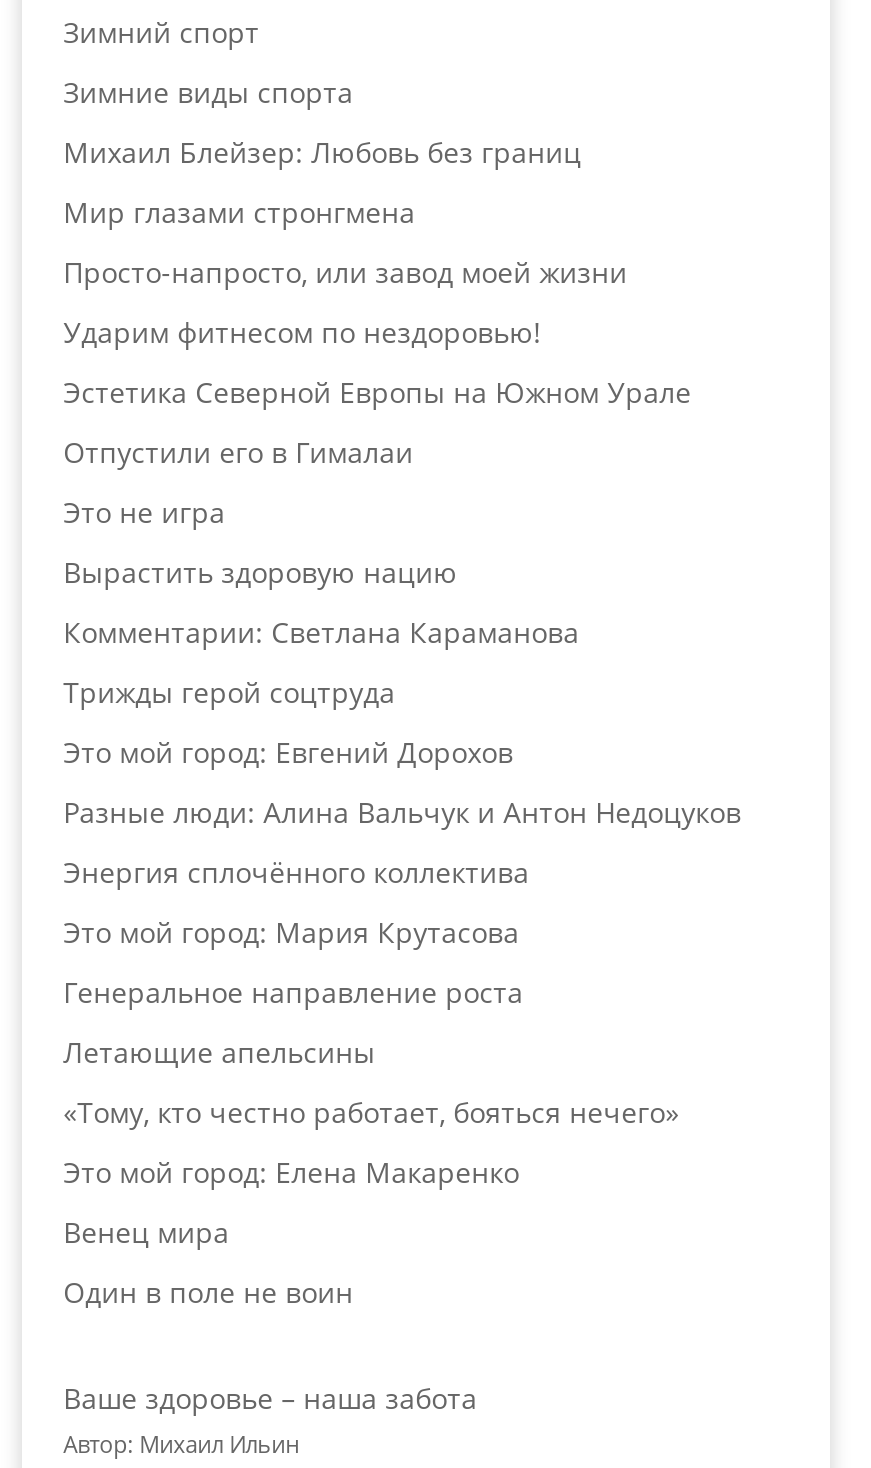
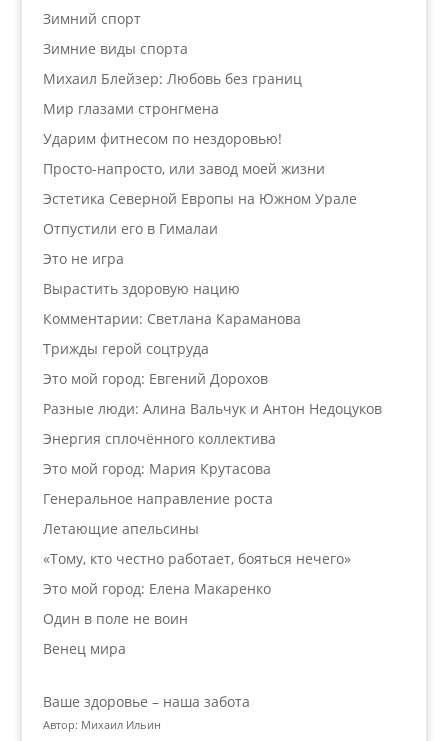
moved down: Просто-напросто, или завод моей жизни

moved up: Ударим фитнесом по нездоровью!

moved down: Венец мира

moved up: Один в поле не воин
